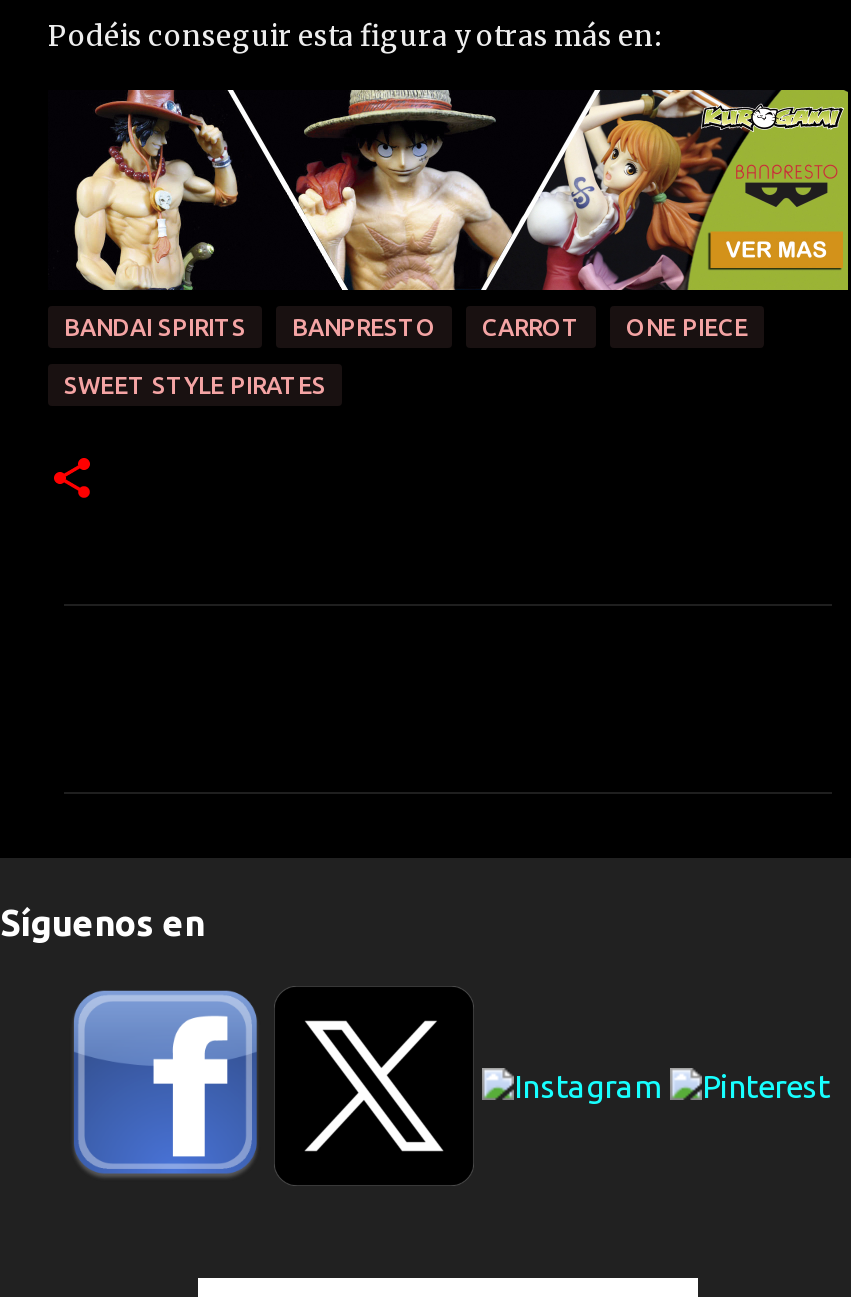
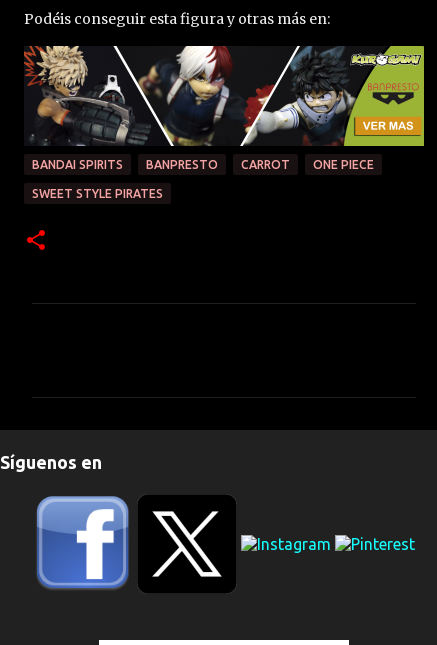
- [image]
+ [image]
